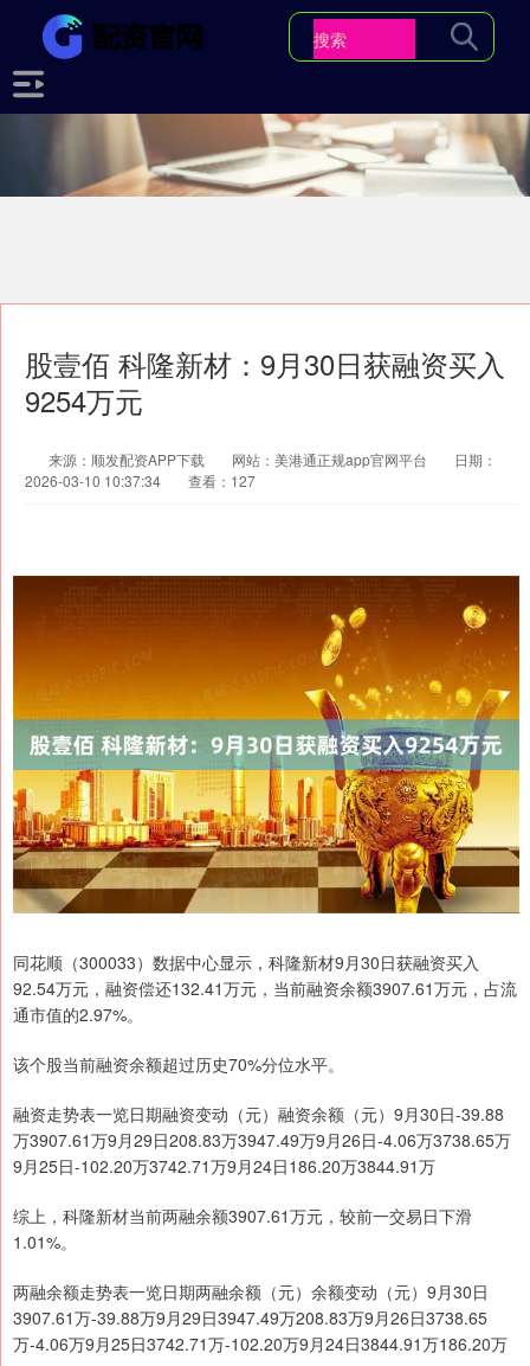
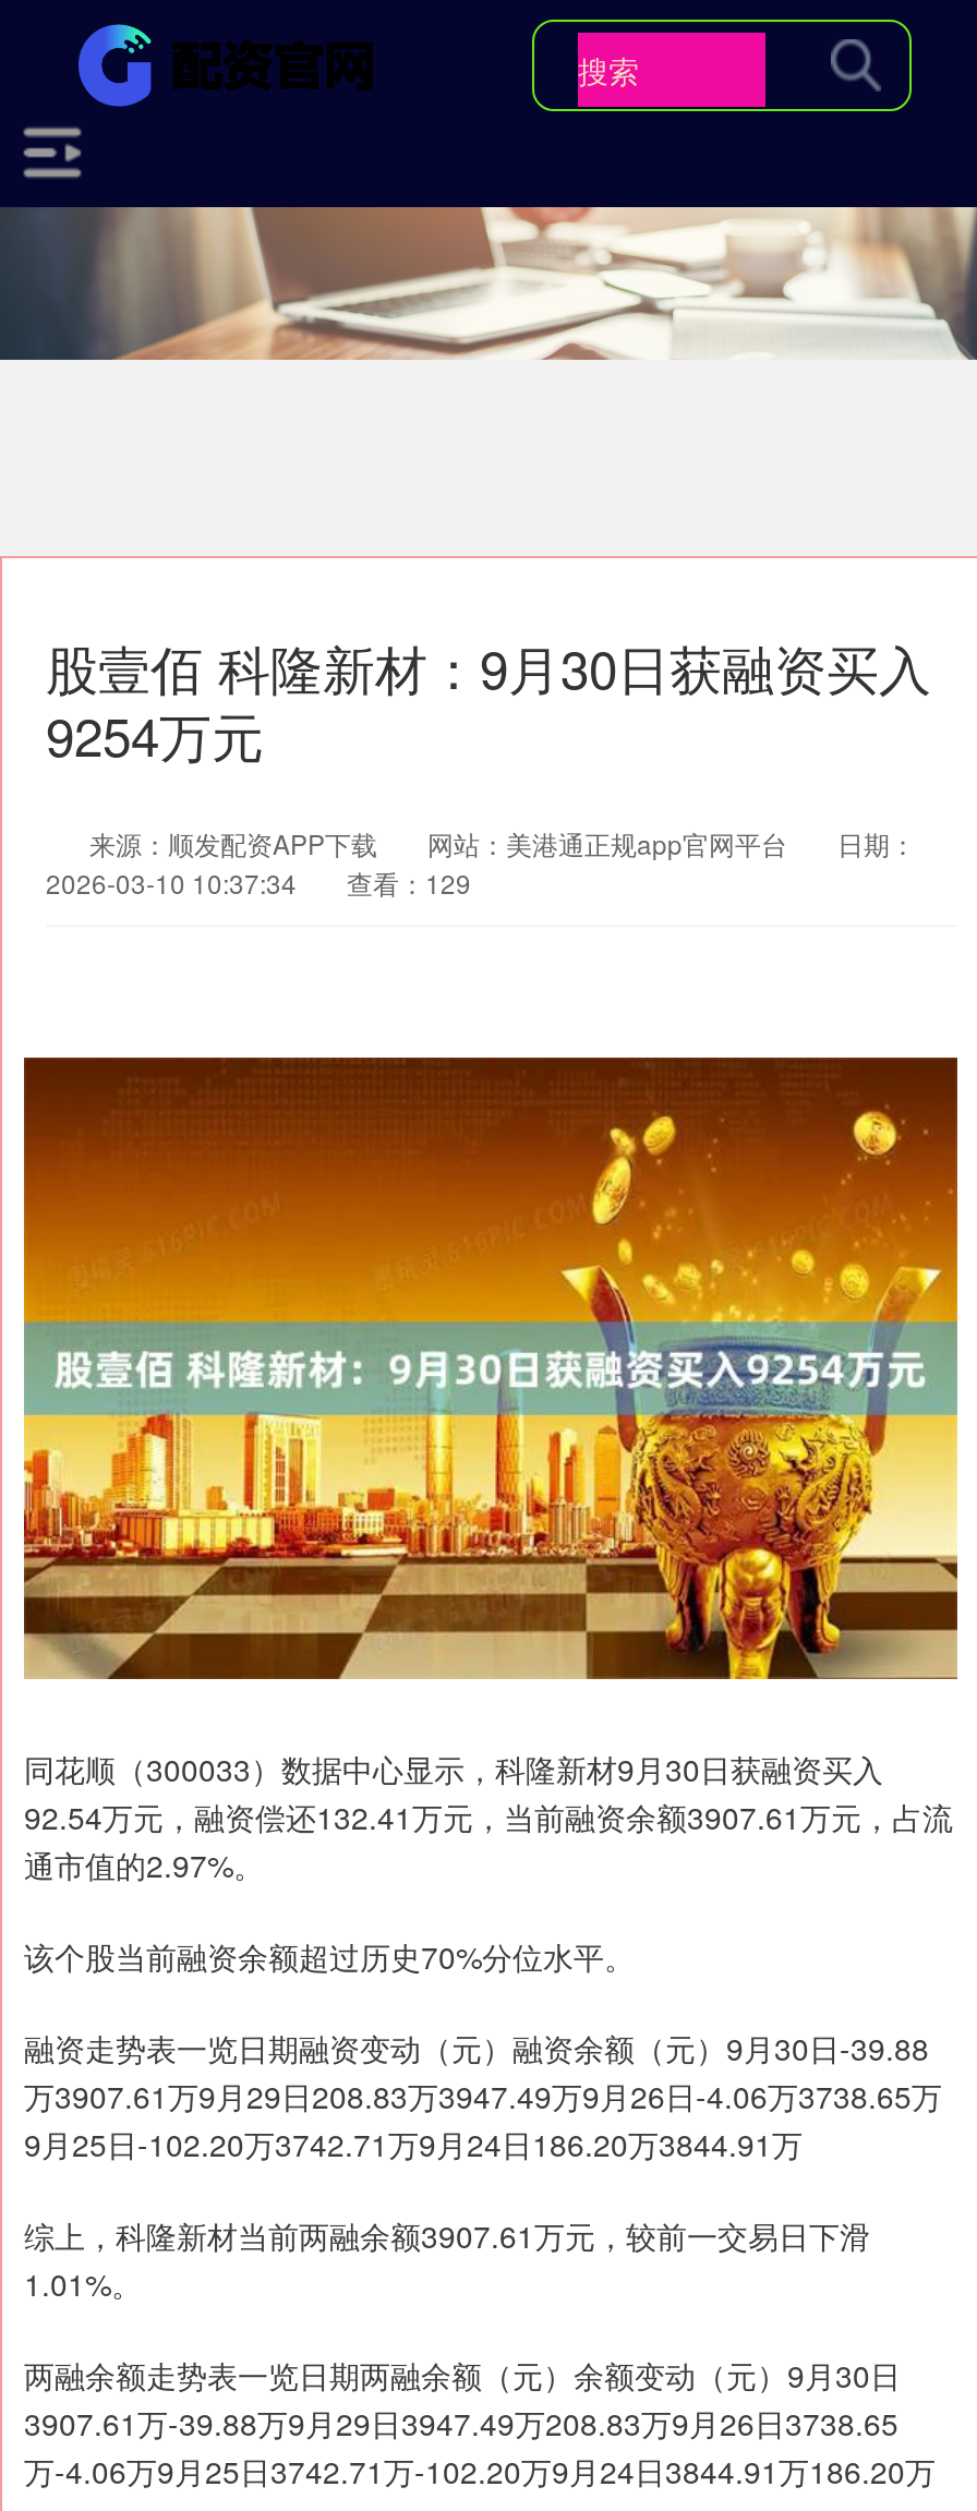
- 2026-03-10 10:37:34 查看：127
+ 2026-03-10 10:37:34 查看：129
